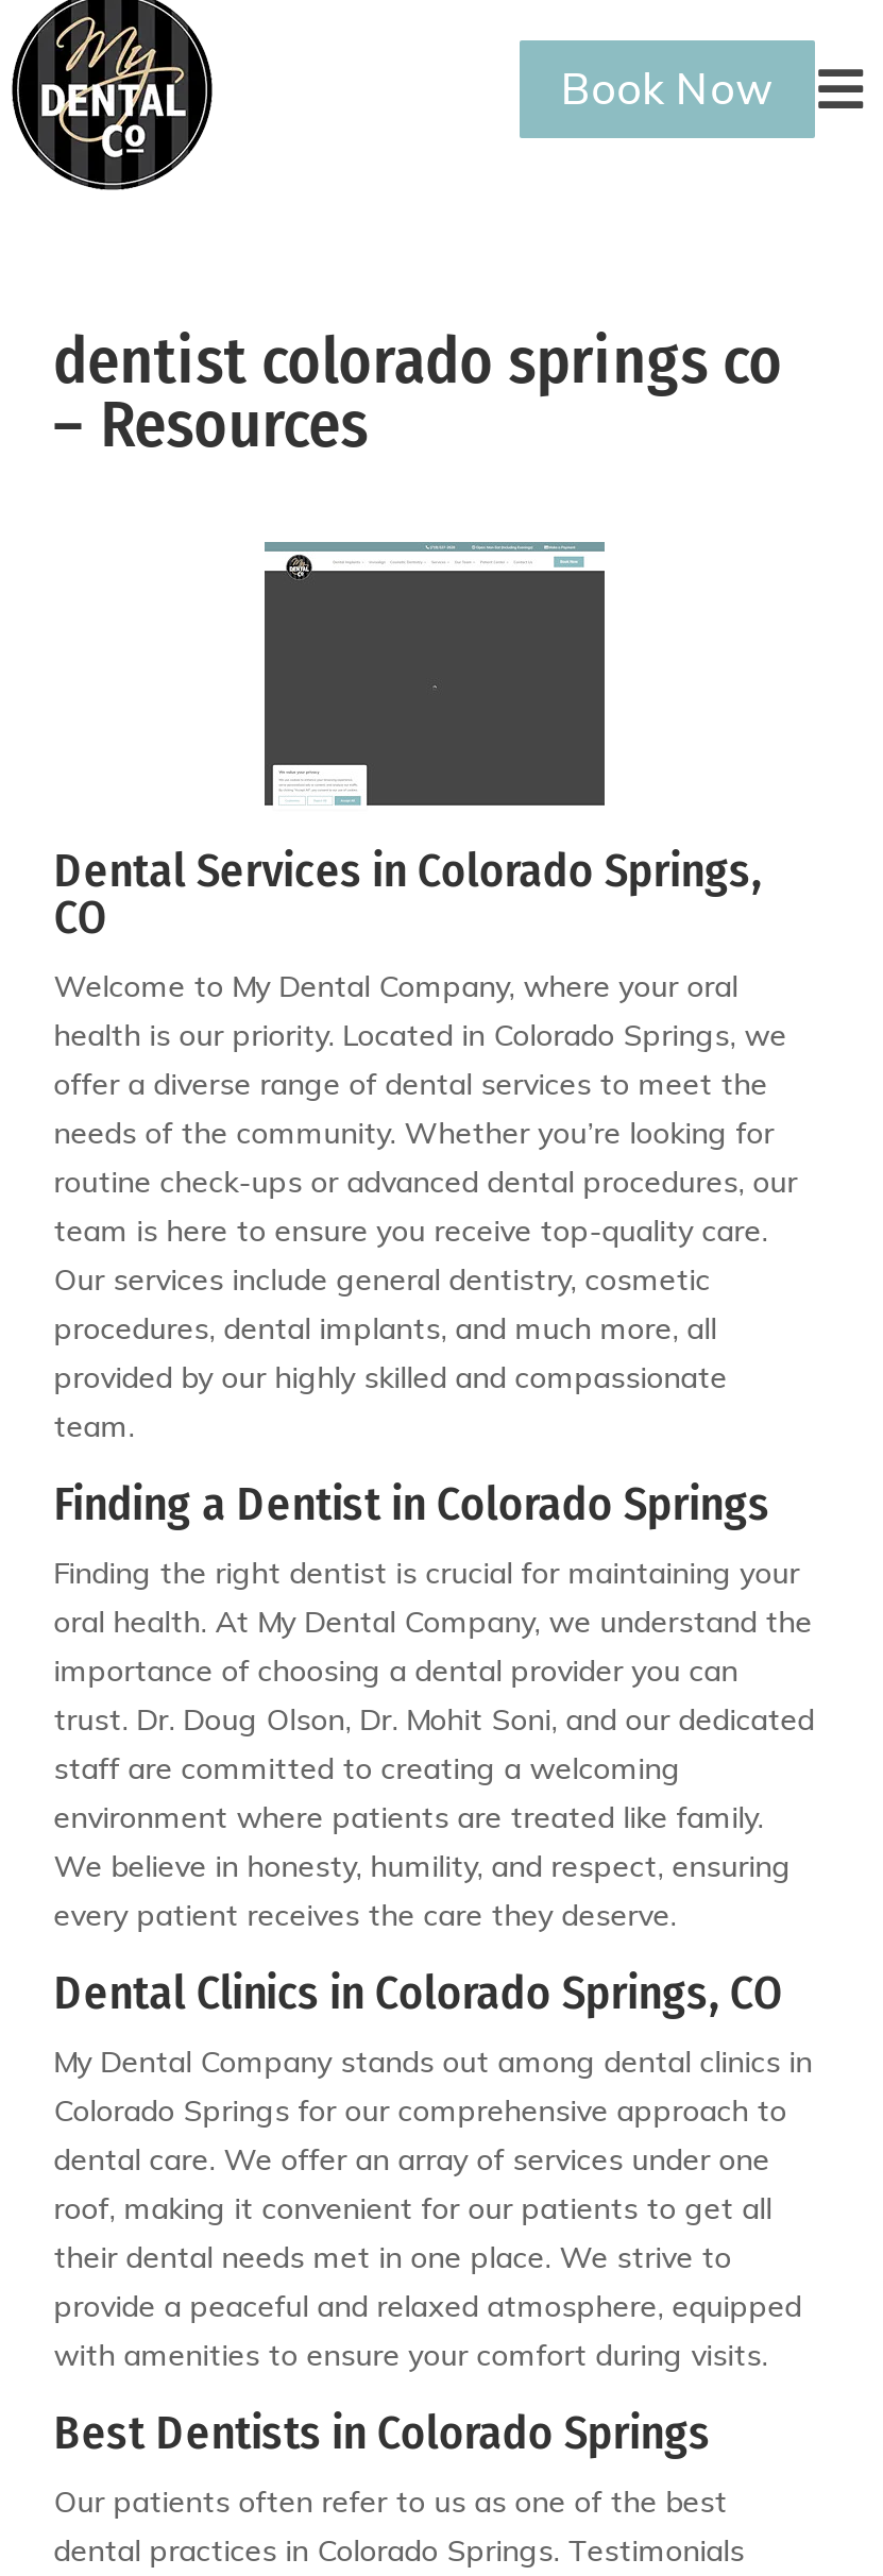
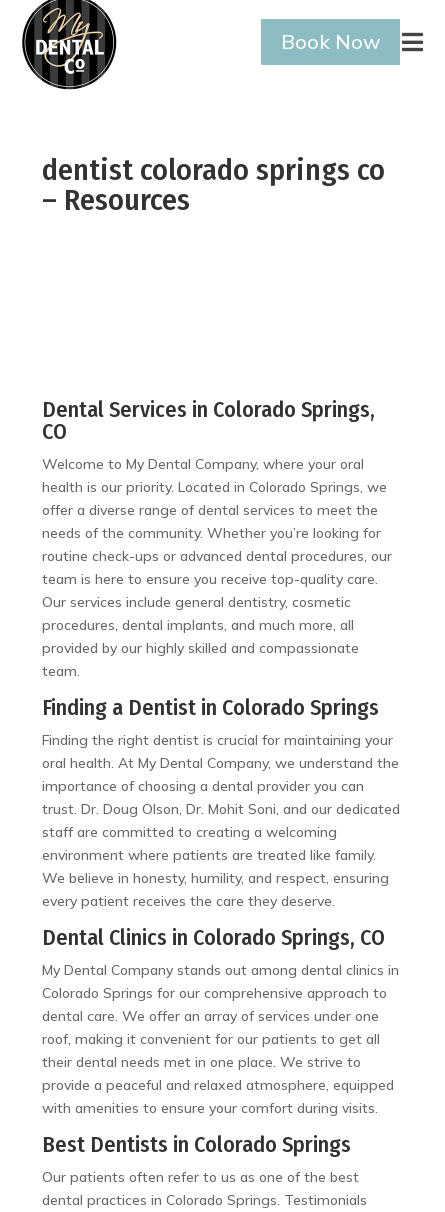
- [image]
